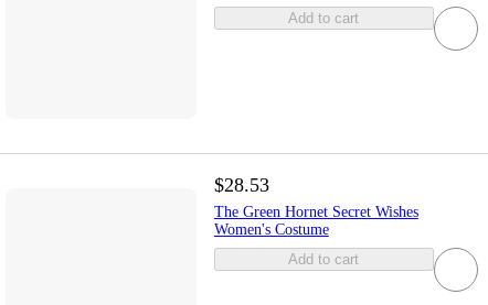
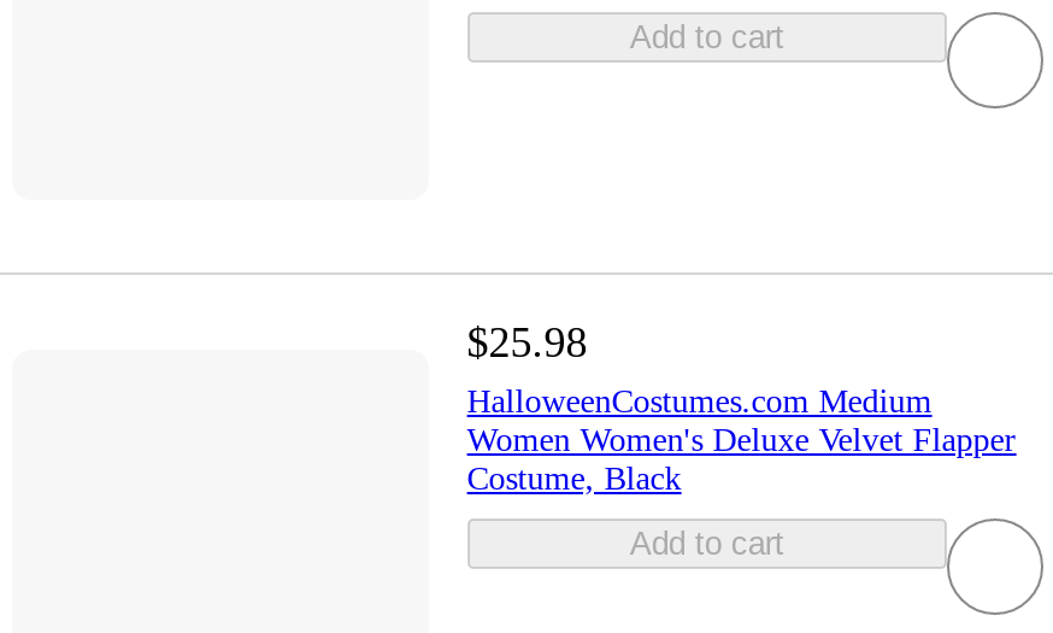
- $28.53
- The Green Hornet Secret Wishes
- Women's Costume
+ $25.98
+ HalloweenCostumes.com Medium
+ Women Women's Deluxe Velvet Flapper
+ Costume, Black
